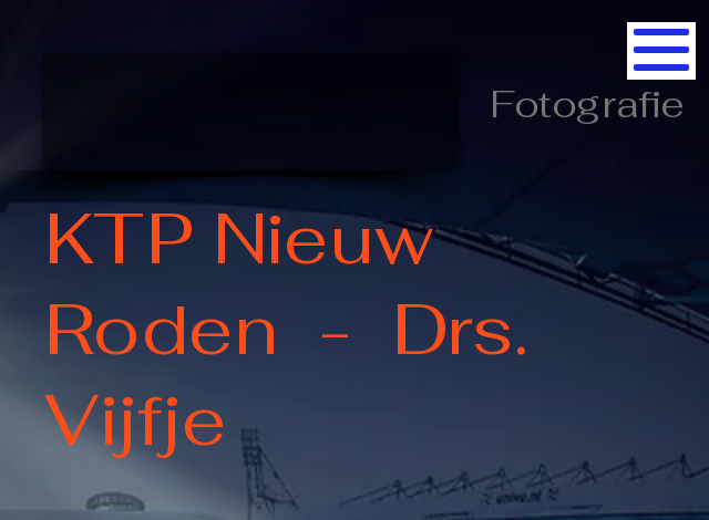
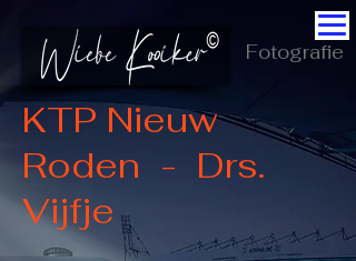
+ [image]

+ [image]
